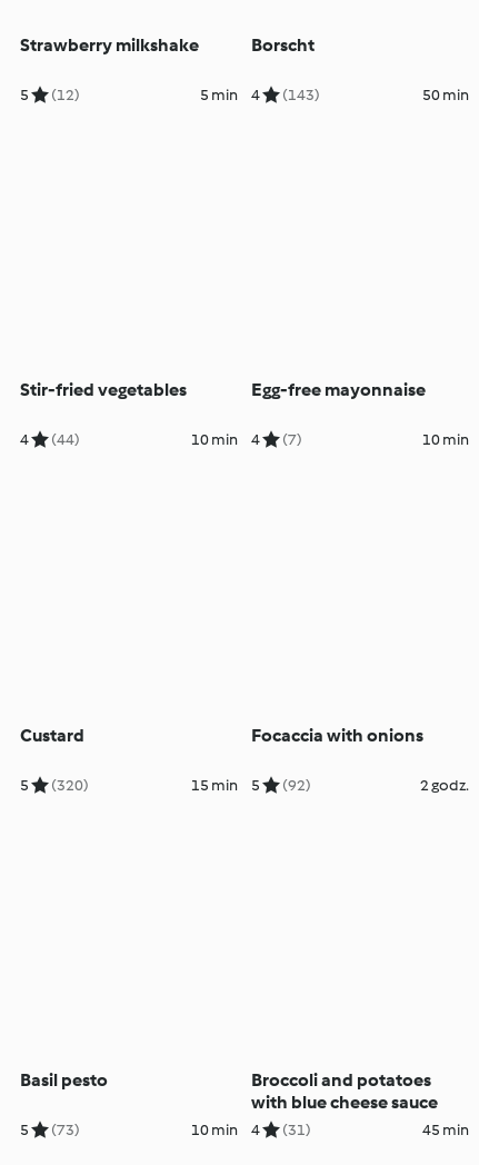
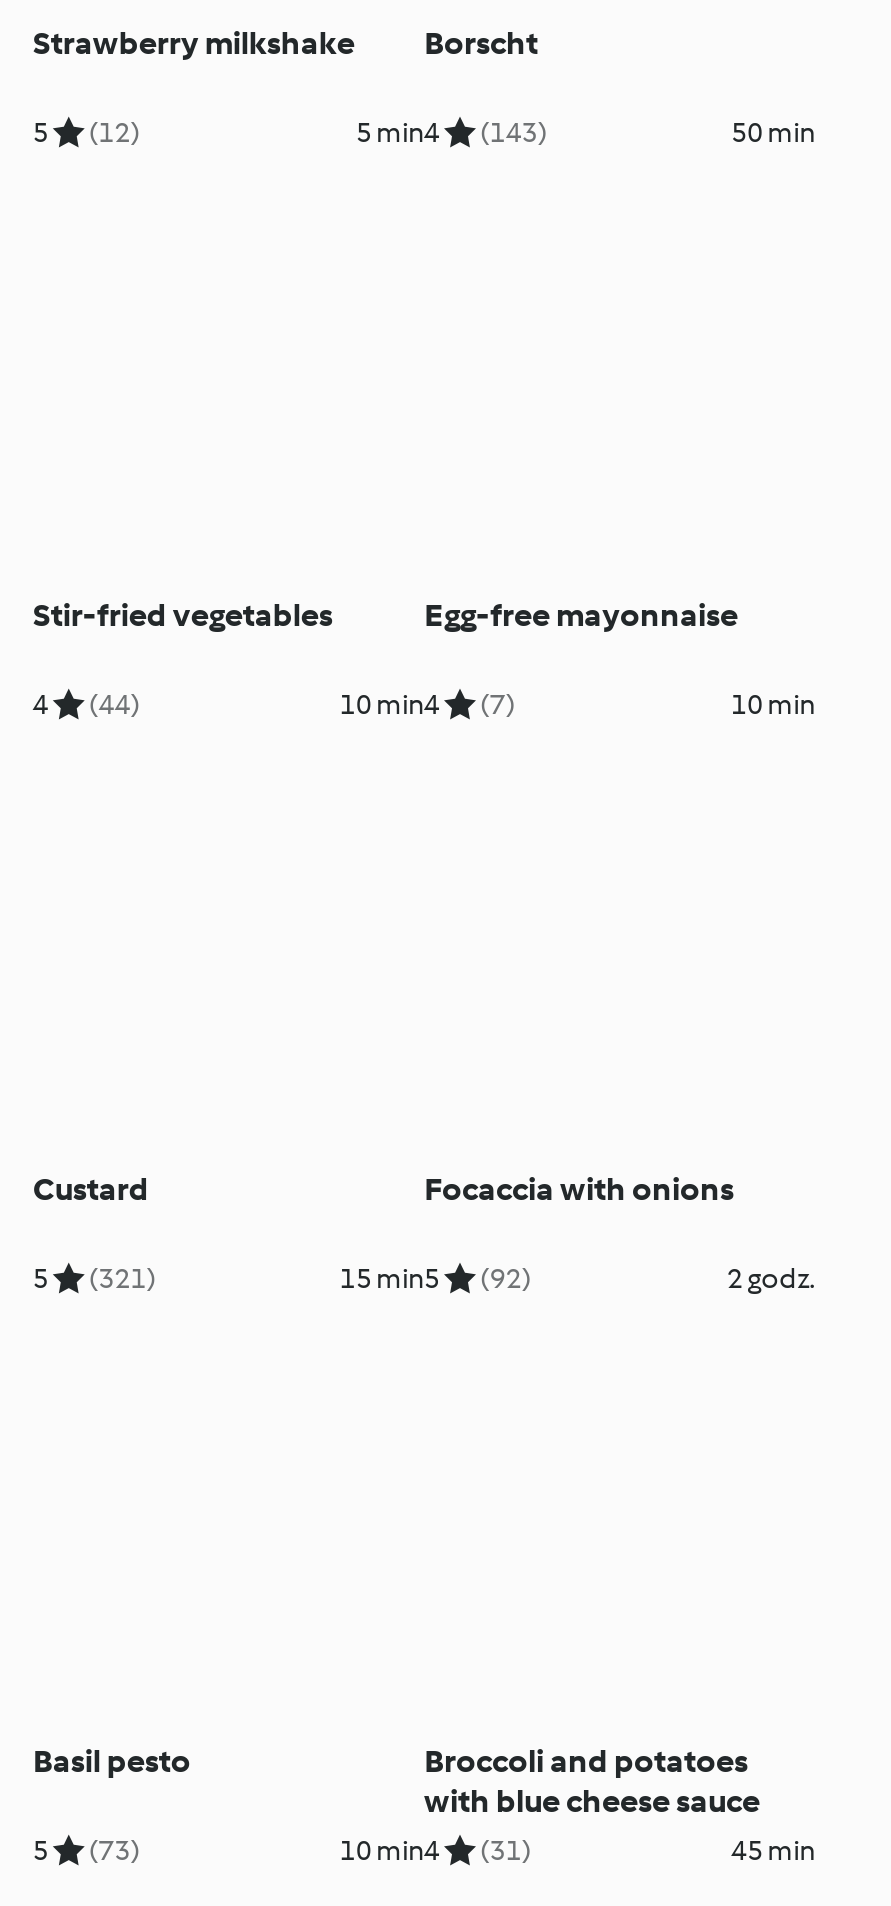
- 5 (320)
+ 5 (321)
